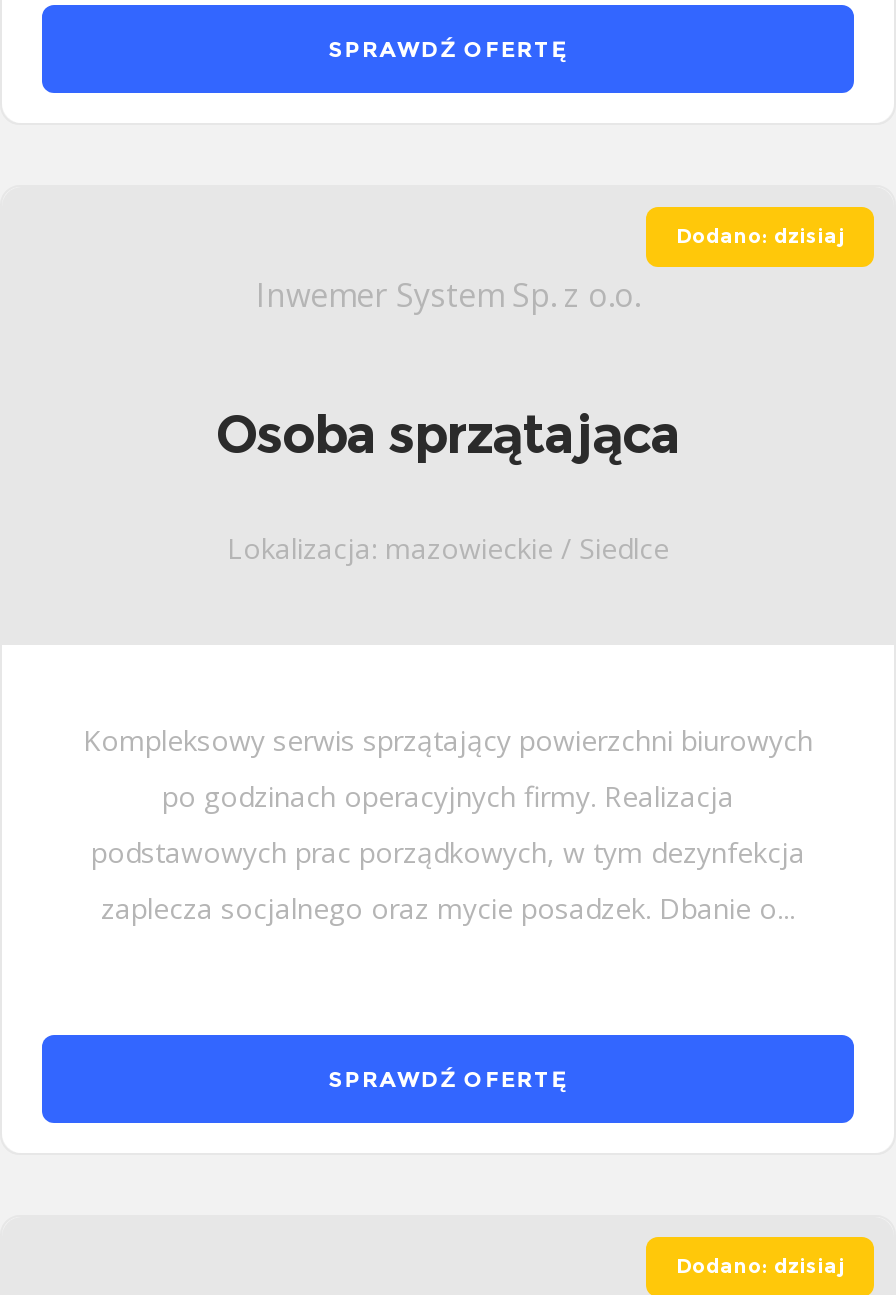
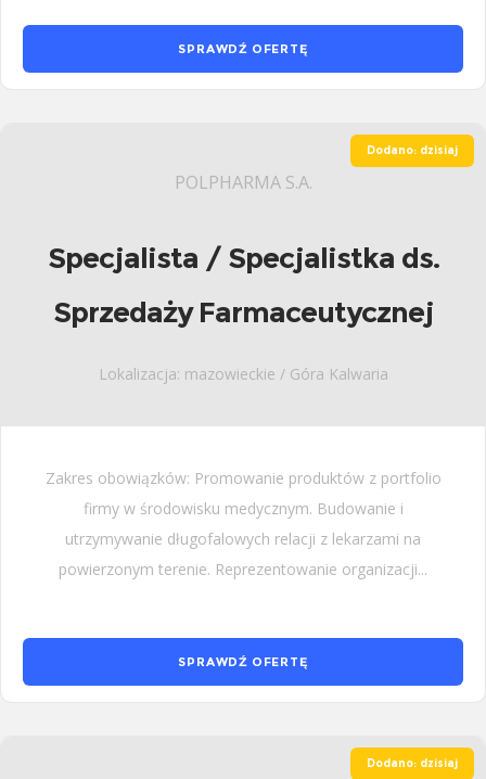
- Inwemer System Sp. z o.o.
- Osoba sprzątająca
- Lokalizacja: mazowieckie / Siedlce
+ POLPHARMA S.A.
+ Specjalista / Specjalistka ds.
+ Sprzedaży Farmaceutycznej
+ Lokalizacja: mazowieckie / Góra Kalwaria

- Kompleksowy serwis sprzątający powierzchni biurowych
- po godzinach operacyjnych firmy. Realizacja
- podstawowych prac porządkowych, w tym dezynfekcja
- zaplecza socjalnego oraz mycie posadzek. Dbanie o...
+ Zakres obowiązków: Promowanie produktów z portfolio
+ firmy w środowisku medycznym. Budowanie i
+ utrzymywanie długofalowych relacji z lekarzami na
+ powierzonym terenie. Reprezentowanie organizacji...
